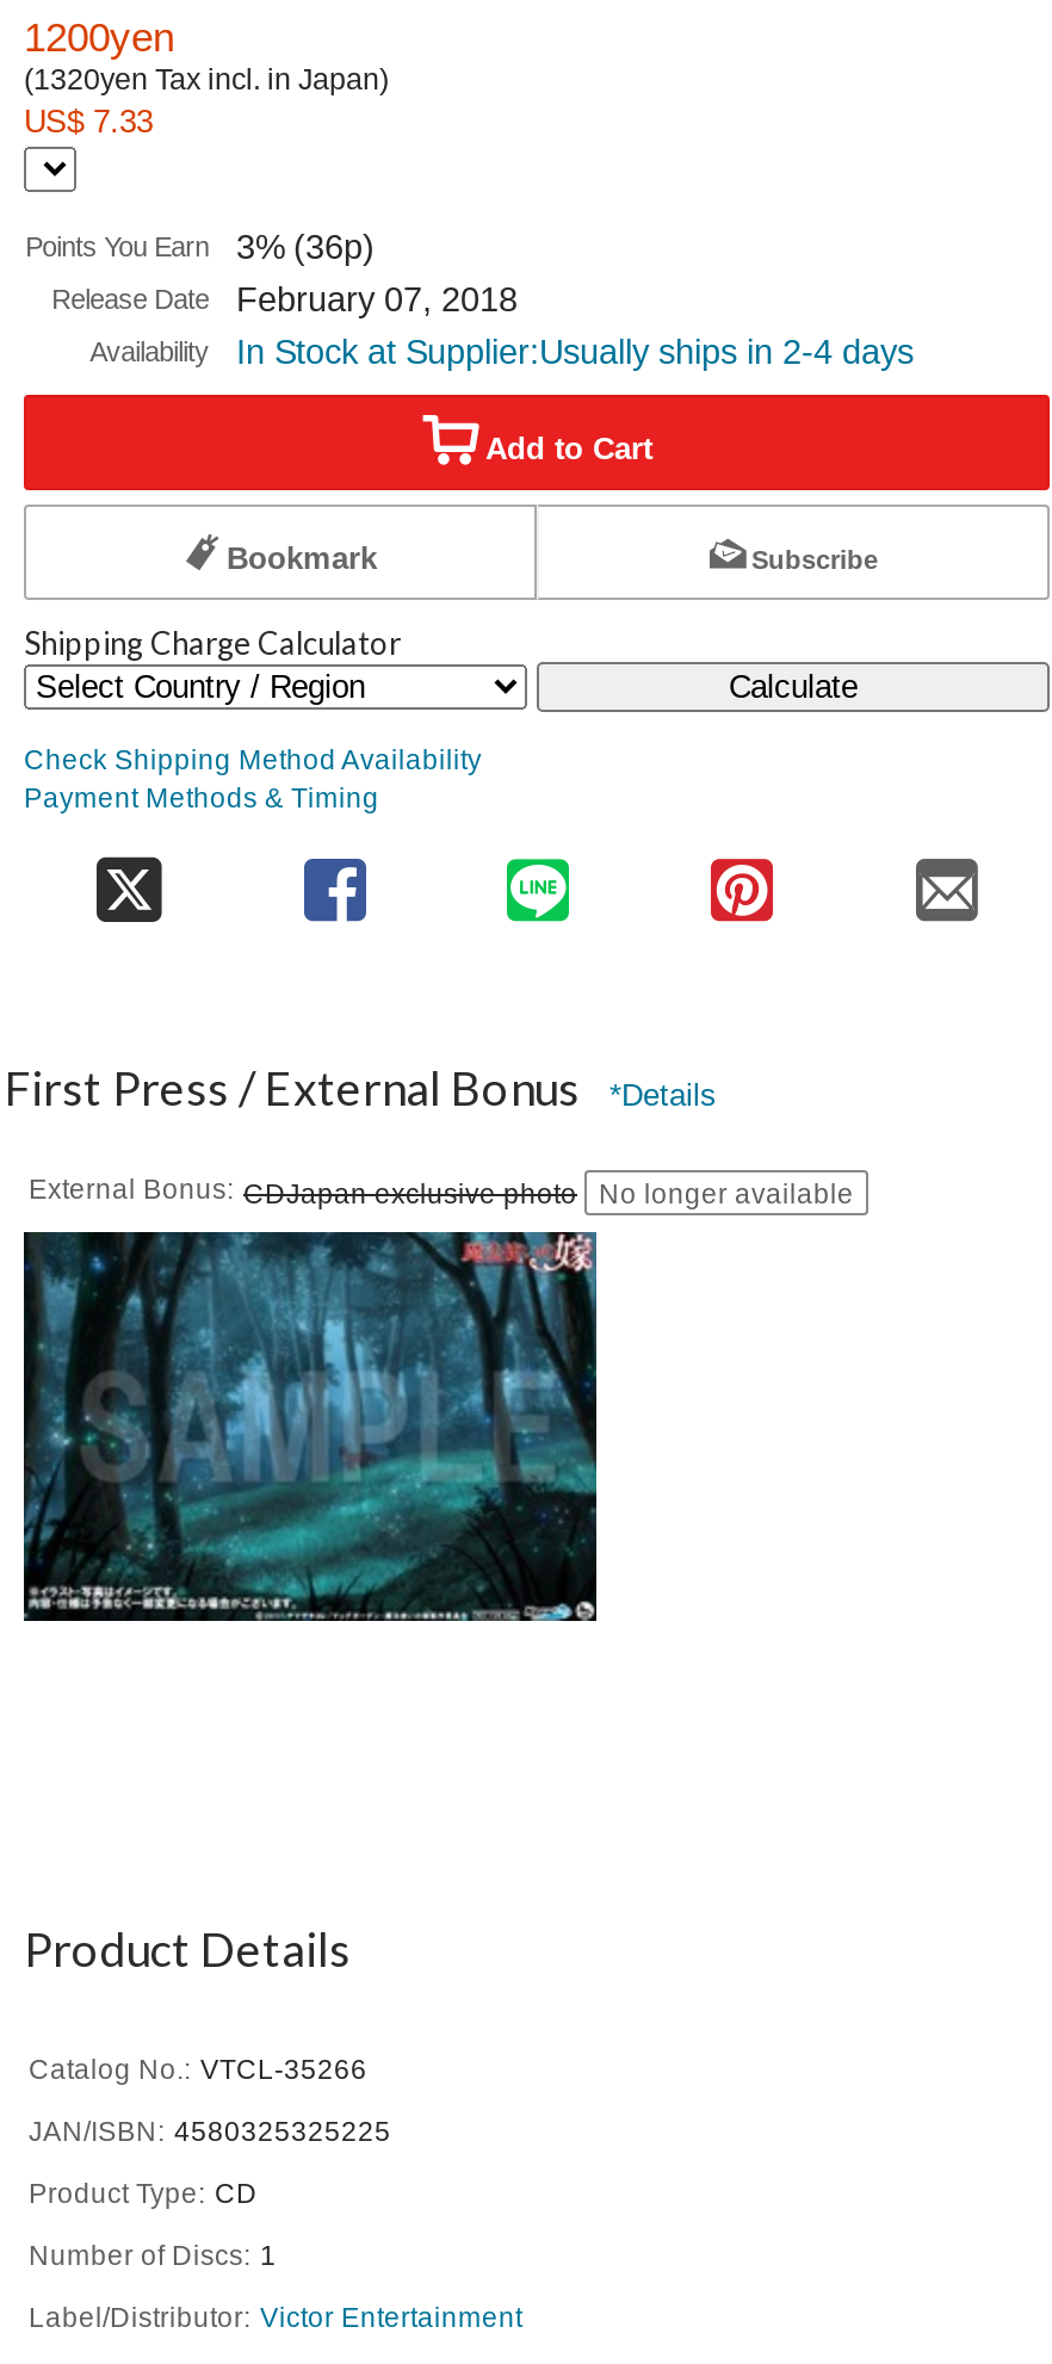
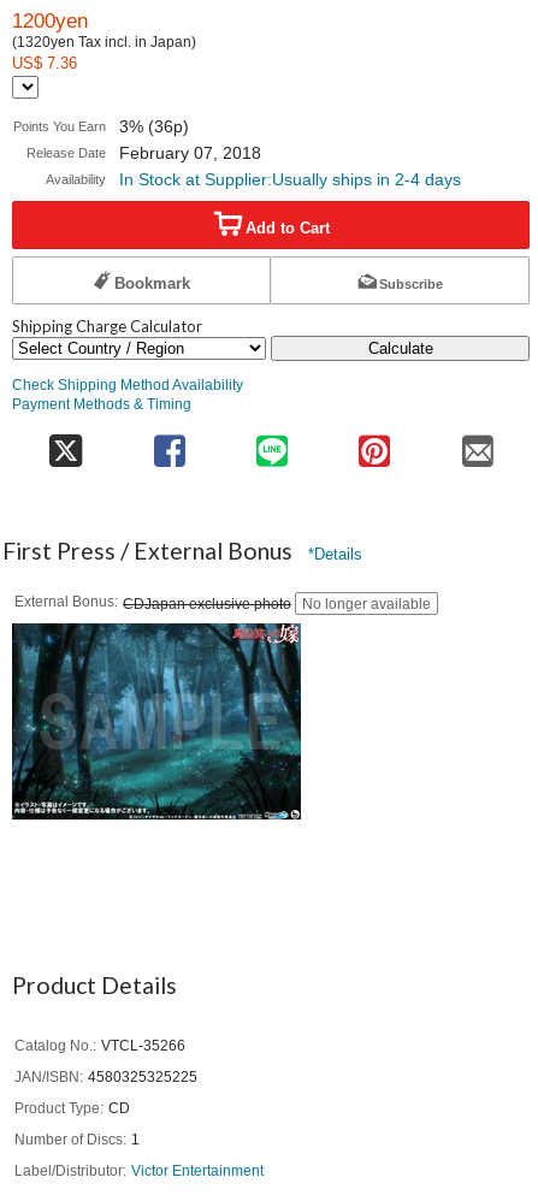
- US$ 7.33
+ US$ 7.36
